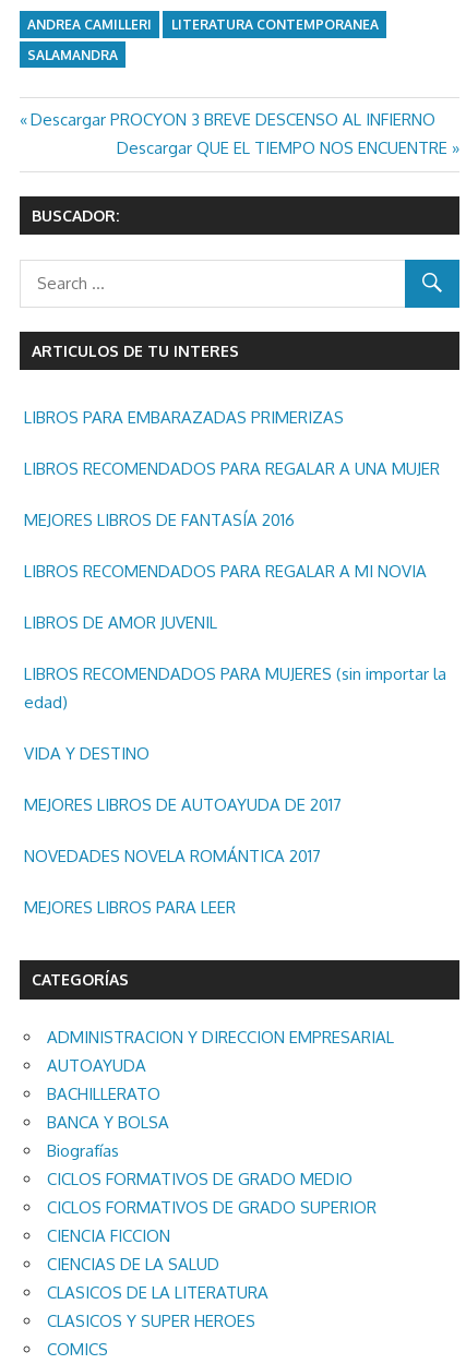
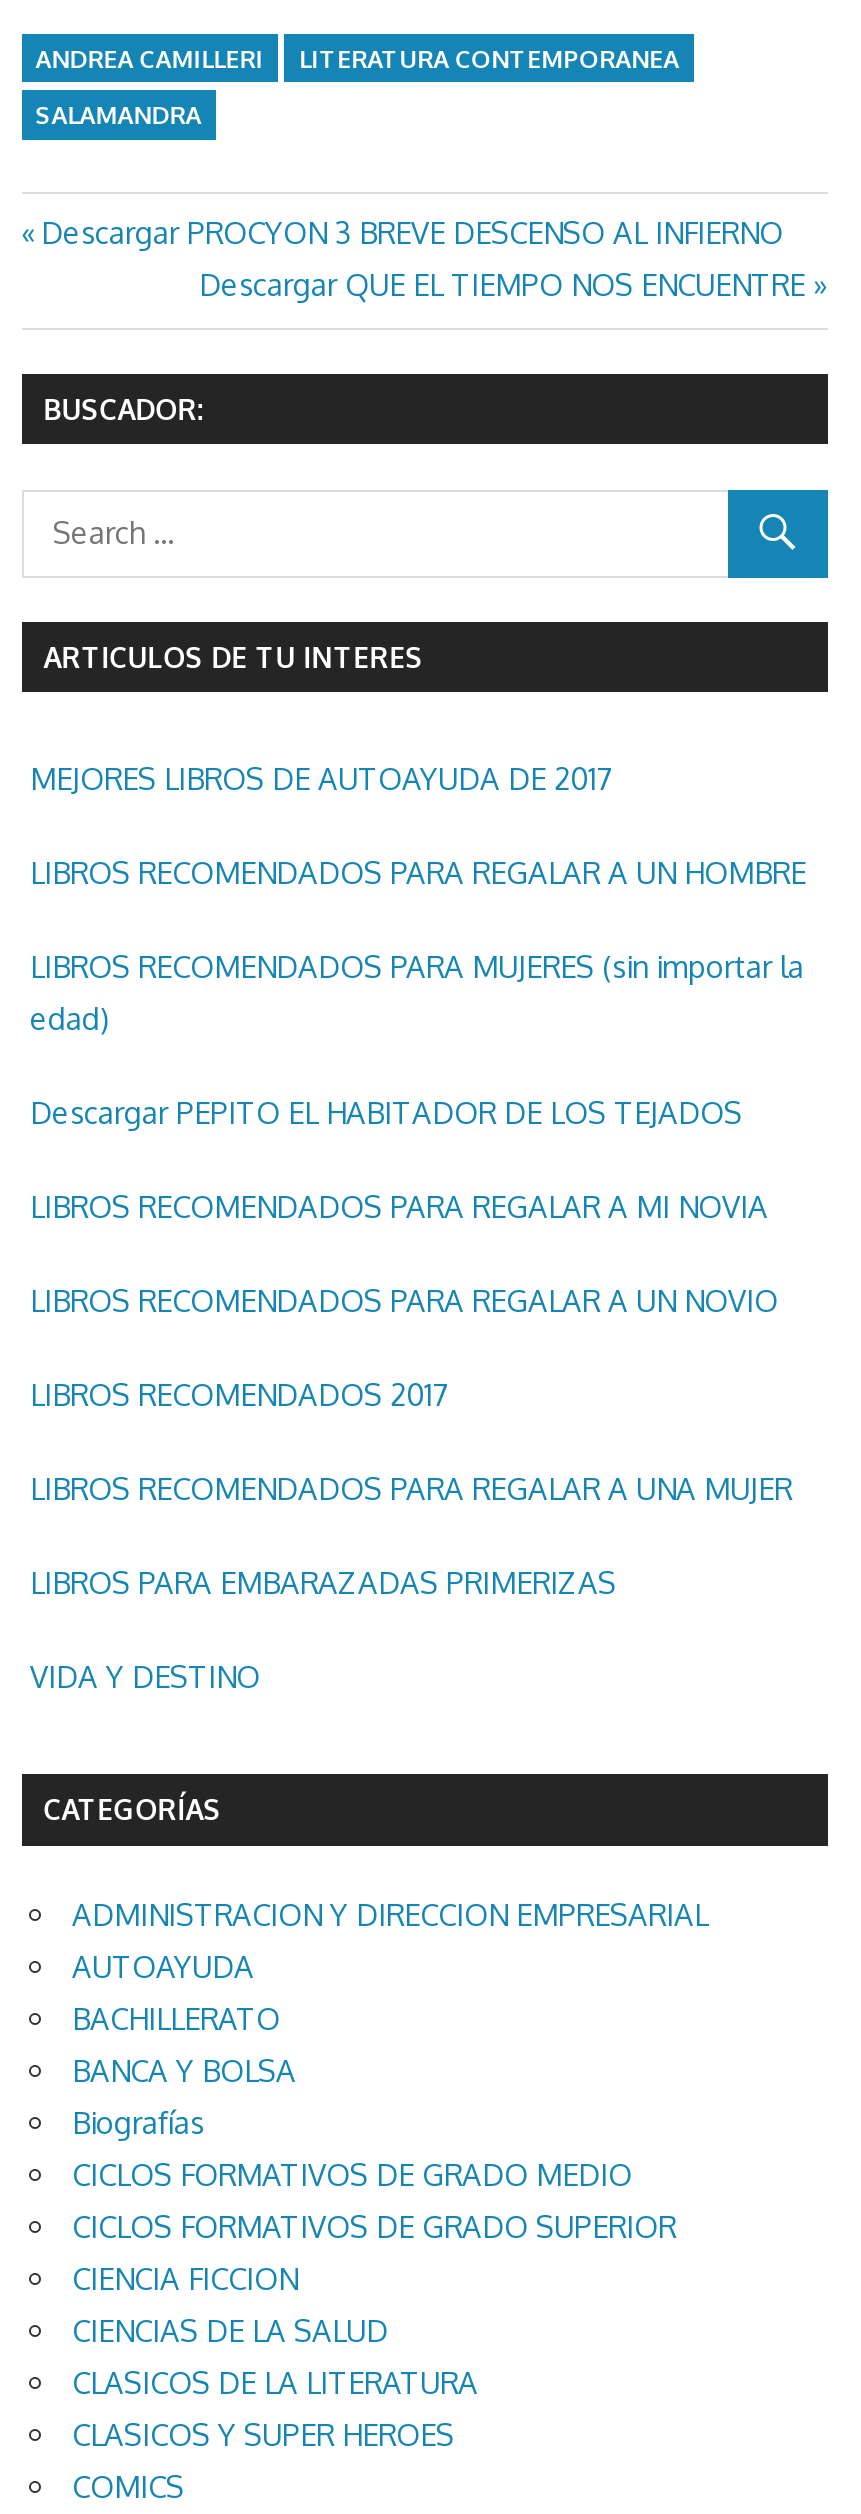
moved down: LIBROS PARA EMBARAZADAS PRIMERIZAS | LIBROS RECOMENDADOS PARA REGALAR A UNA MUJER

- MEJORES LIBROS DE FANTASÍA 2016
- LIBROS DE AMOR JUVENIL
+ LIBROS RECOMENDADOS PARA REGALAR A UN HOMBRE

moved down: LIBROS RECOMENDADOS PARA REGALAR A MI NOVIA

moved up: LIBROS RECOMENDADOS PARA MUJERES (sin importar la | edad)

+ Descargar PEPITO EL HABITADOR DE LOS TEJADOS
+ LIBROS RECOMENDADOS PARA REGALAR A UN NOVIO
+ LIBROS RECOMENDADOS 2017

moved down: VIDA Y DESTINO

moved up: MEJORES LIBROS DE AUTOAYUDA DE 2017

- NOVEDADES NOVELA ROMÁNTICA 2017
- MEJORES LIBROS PARA LEER
